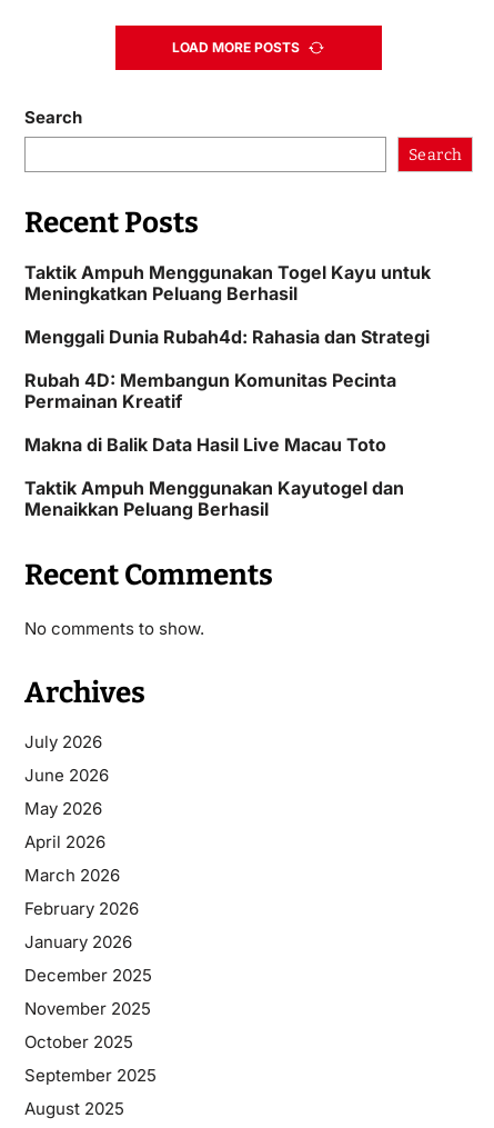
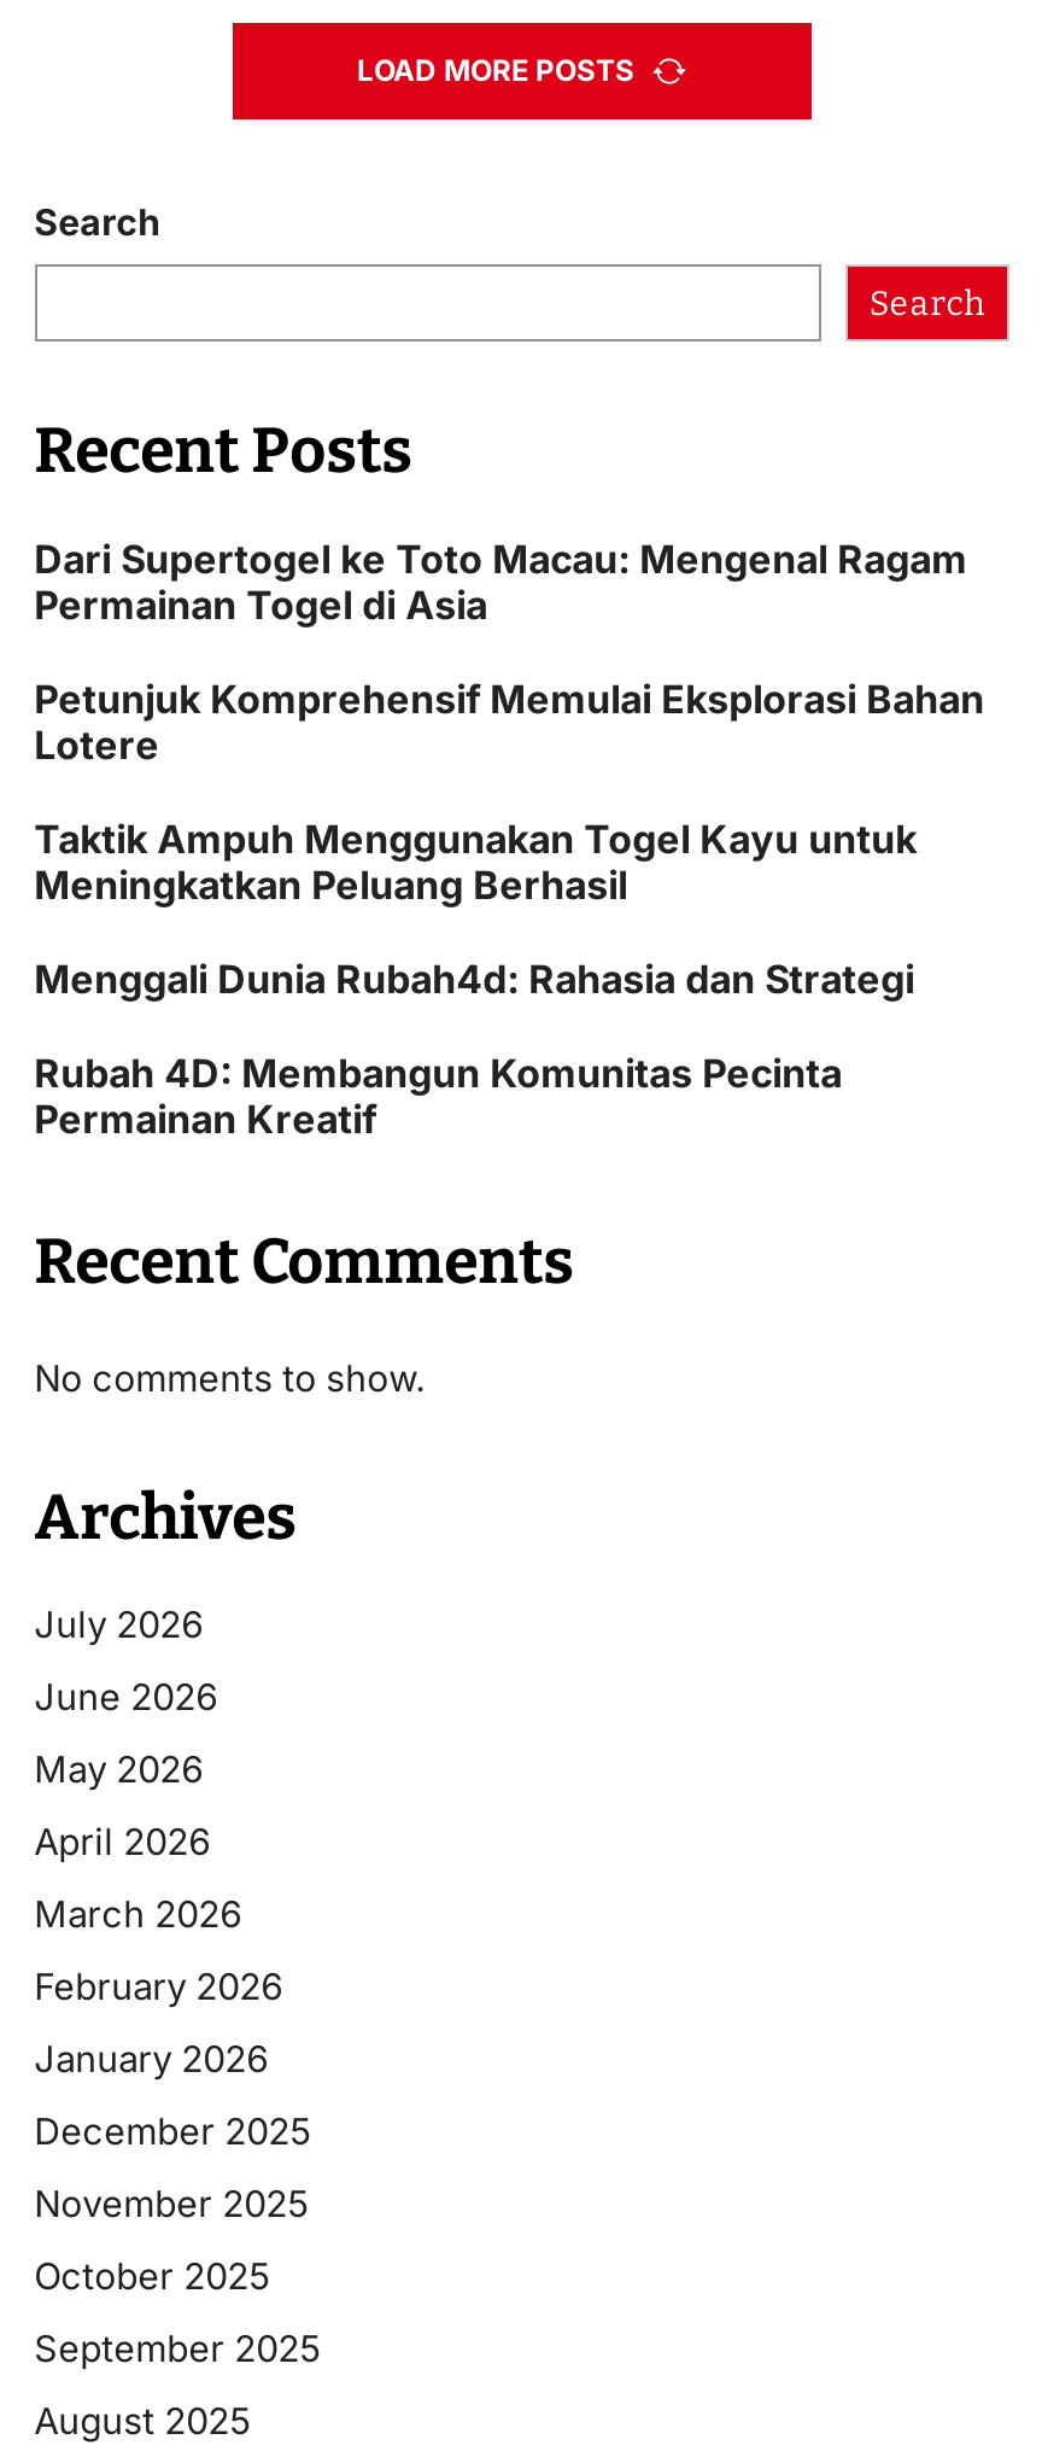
+ Dari Supertogel ke Toto Macau: Mengenal Ragam
+ Permainan Togel di Asia
+ Petunjuk Komprehensif Memulai Eksplorasi Bahan
+ Lotere

moved down: Taktik Ampuh Menggunakan Togel Kayu untuk | Meningkatkan Peluang Berhasil | Menggali Dunia Rubah4d: Rahasia dan Strategi | Rubah 4D: Membangun Komunitas Pecinta | Permainan Kreatif

- Makna di Balik Data Hasil Live Macau Toto
- Taktik Ampuh Menggunakan Kayutogel dan
- Menaikkan Peluang Berhasil
